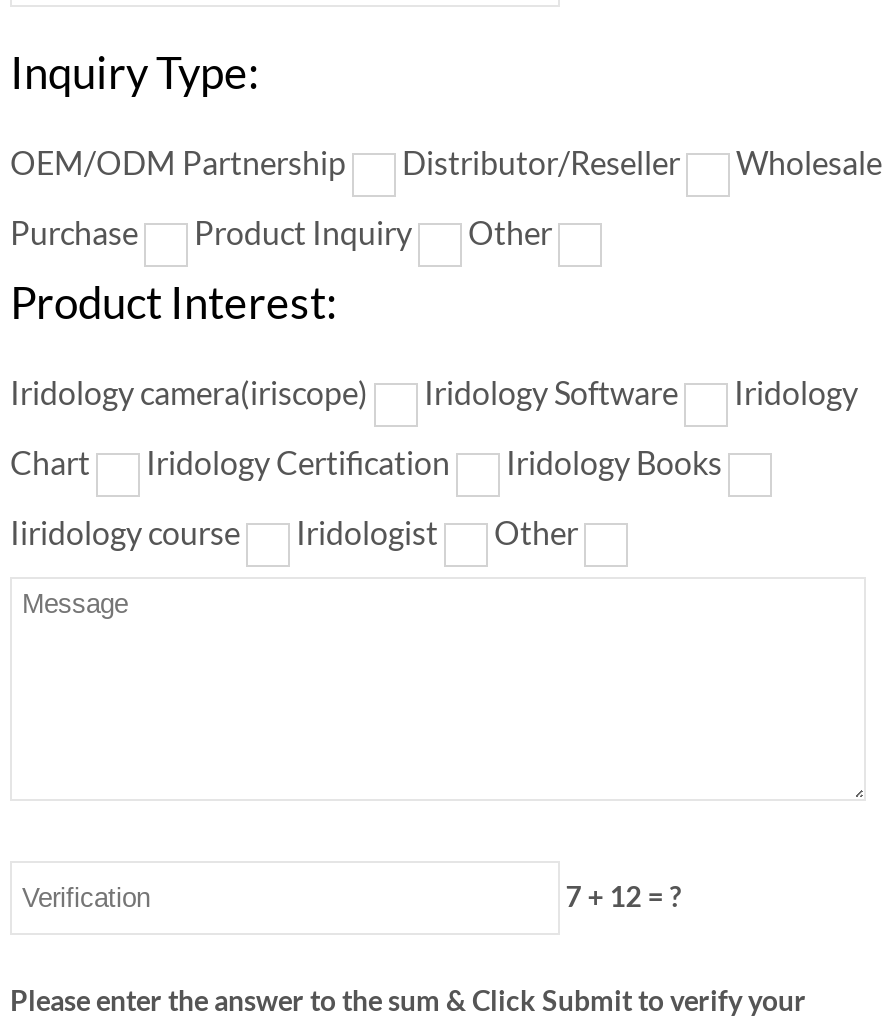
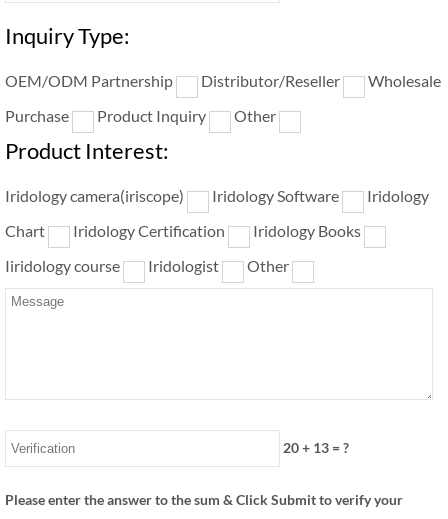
- 7 + 12 = ?
+ 20 + 13 = ?
